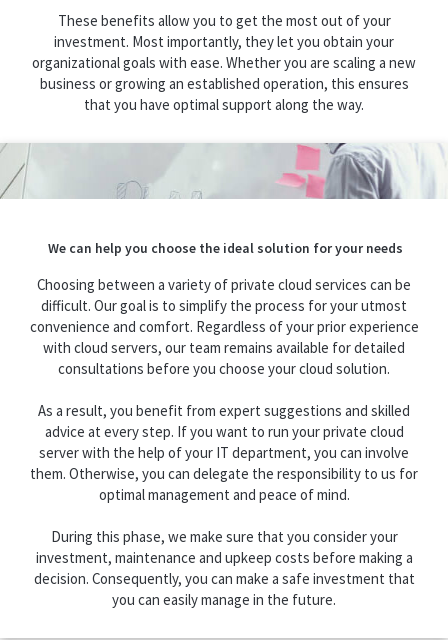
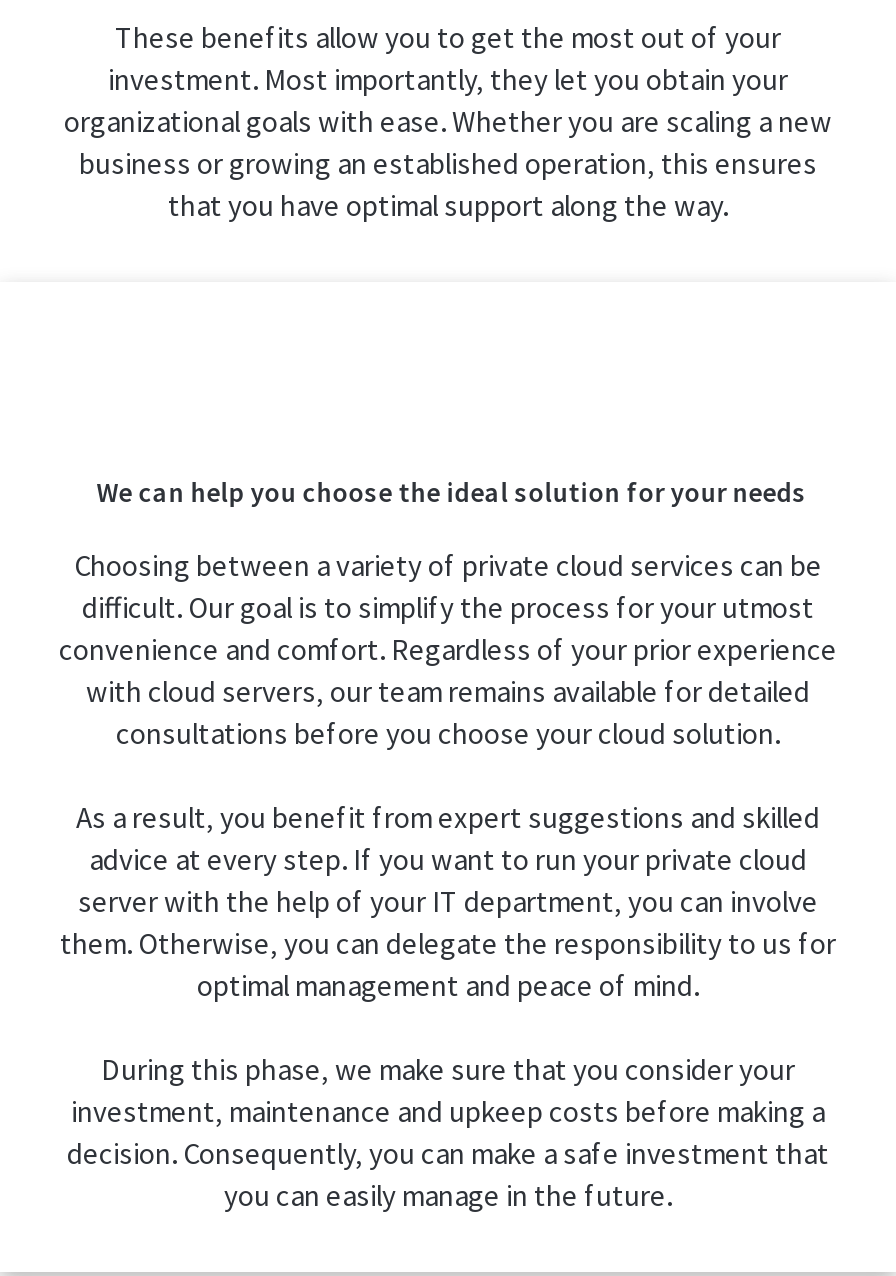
- [image]
